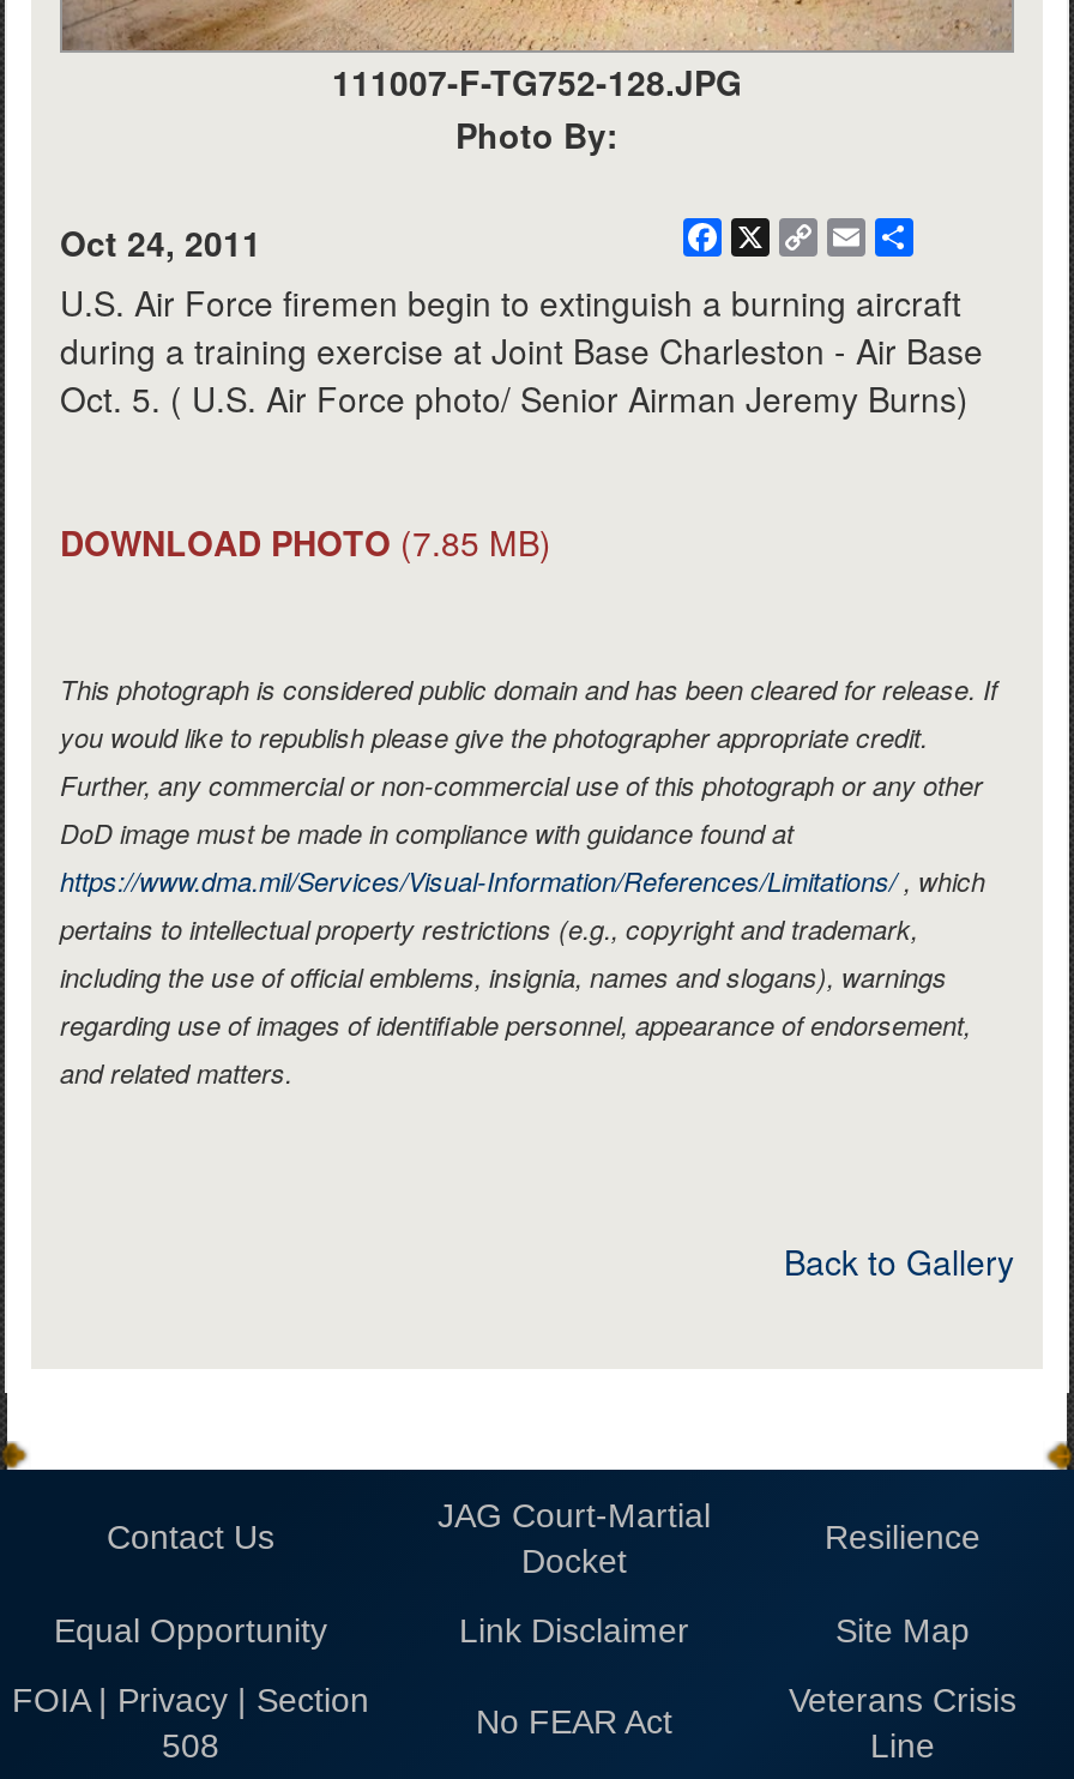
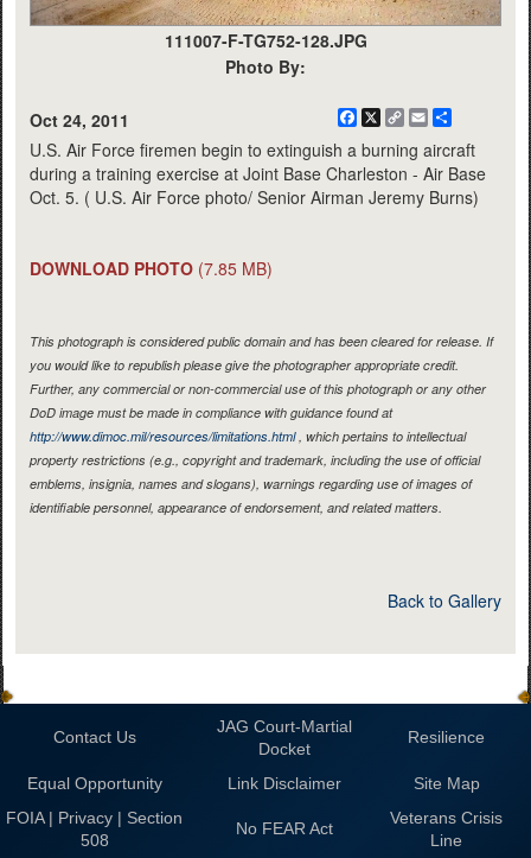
- https://www.dma.mil/Services/Visual-Information/References/Limitations/, which
- pertains to intellectual property restrictions (e.g., copyright and trademark,
- including the use of official emblems, insignia, names and slogans), warnings
- regarding use of images of identifiable personnel, appearance of endorsement,
- and related matters.
+ http://www.dimoc.mil/resources/limitations.html, which pertains to intellectual
+ property restrictions (e.g., copyright and trademark, including the use of official
+ emblems, insignia, names and slogans), warnings regarding use of images of
+ identifiable personnel, appearance of endorsement, and related matters.
